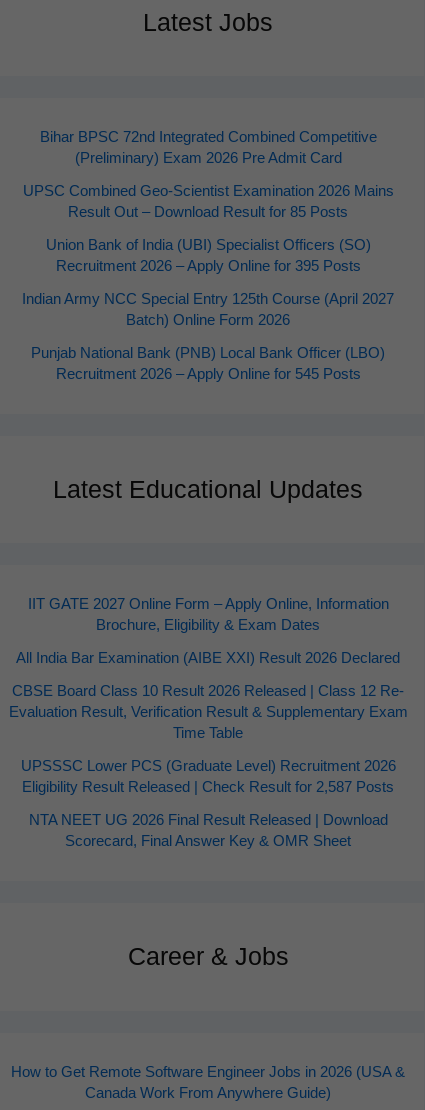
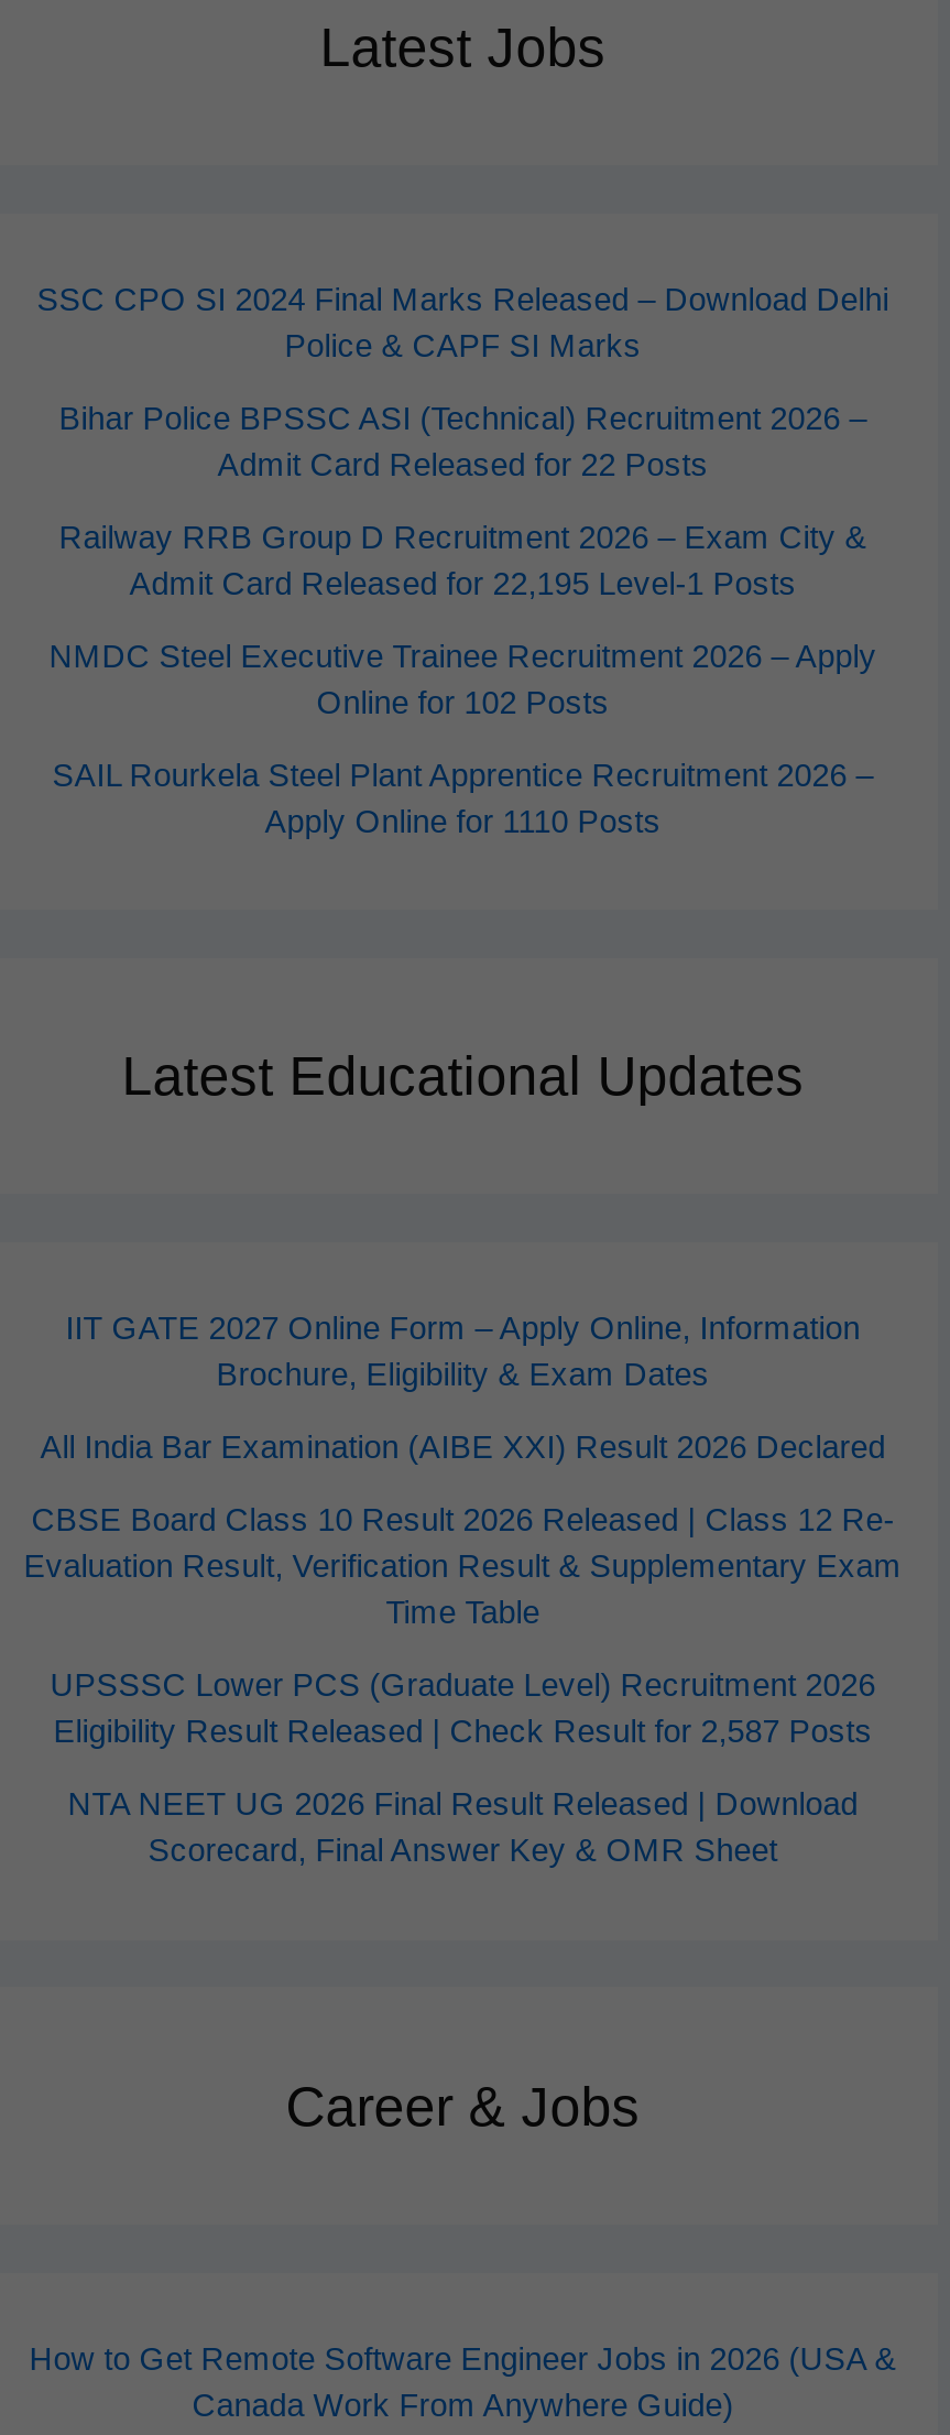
- Bihar BPSC 72nd Integrated Combined Competitive
- (Preliminary) Exam 2026 Pre Admit Card
+ SSC CPO SI 2024 Final Marks Released – Download Delhi
+ Police & CAPF SI Marks

- UPSC Combined Geo-Scientist Examination 2026 Mains
- Result Out – Download Result for 85 Posts
+ Bihar Police BPSSC ASI (Technical) Recruitment 2026 –
+ Admit Card Released for 22 Posts

- Union Bank of India (UBI) Specialist Officers (SO)
- Recruitment 2026 – Apply Online for 395 Posts
+ Railway RRB Group D Recruitment 2026 – Exam City &
+ Admit Card Released for 22,195 Level‑1 Posts

- Indian Army NCC Special Entry 125th Course (April 2027
- Batch) Online Form 2026
+ NMDC Steel Executive Trainee Recruitment 2026 – Apply
+ Online for 102 Posts

- Punjab National Bank (PNB) Local Bank Officer (LBO)
- Recruitment 2026 – Apply Online for 545 Posts
+ SAIL Rourkela Steel Plant Apprentice Recruitment 2026 –
+ Apply Online for 1110 Posts
